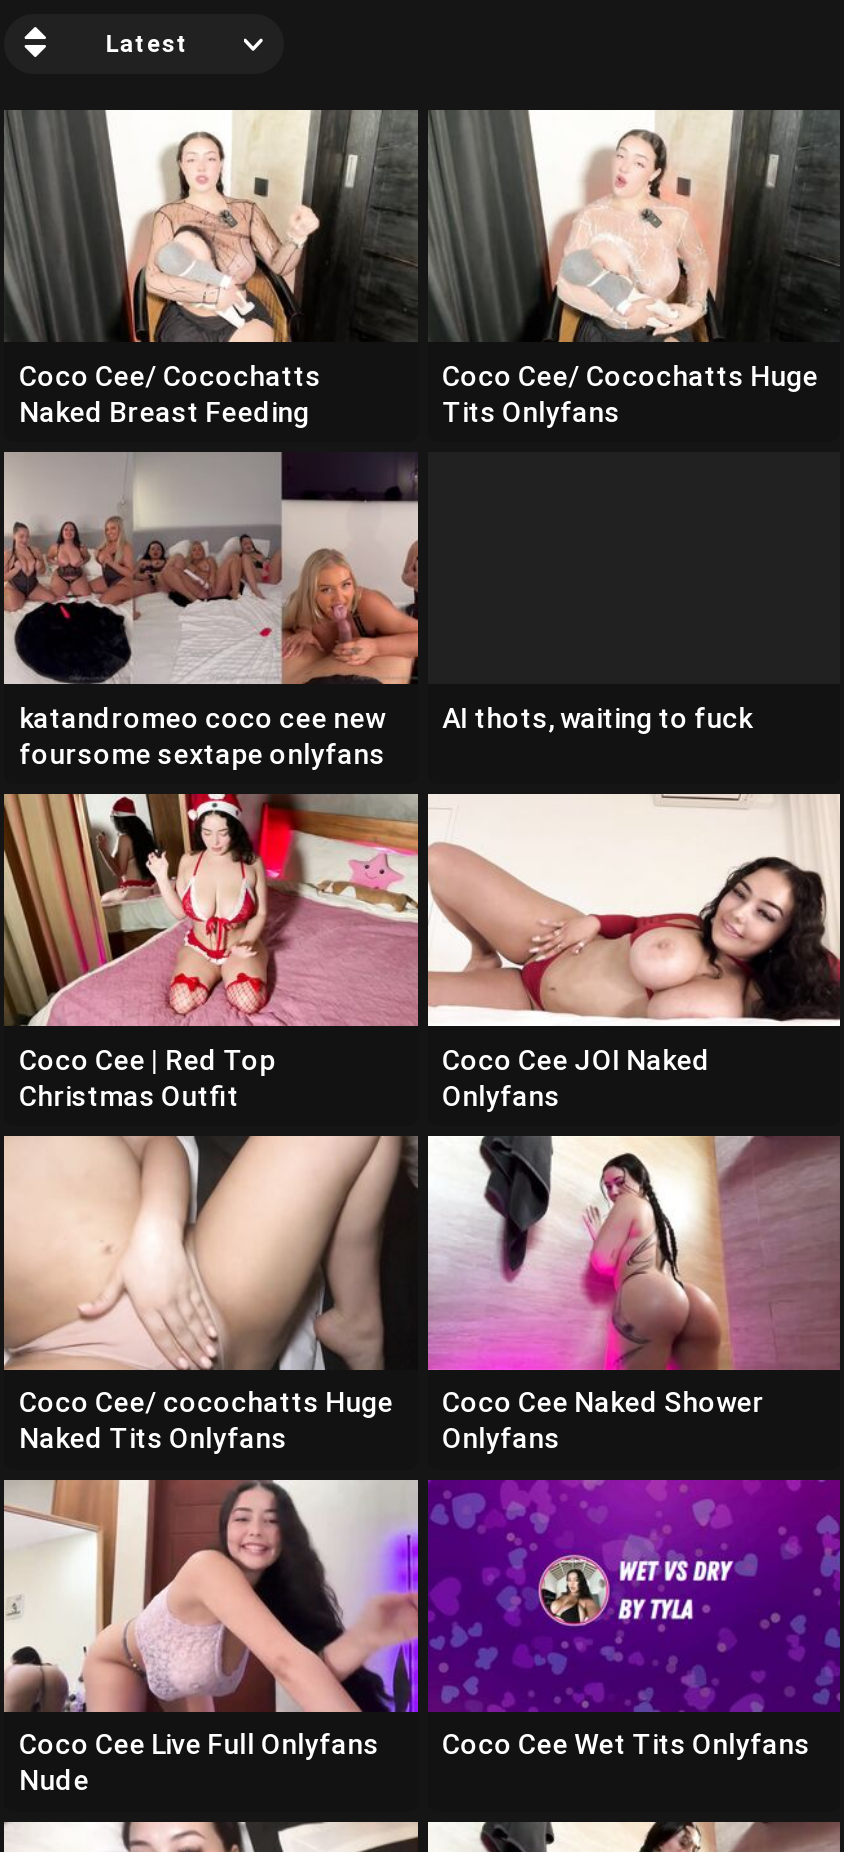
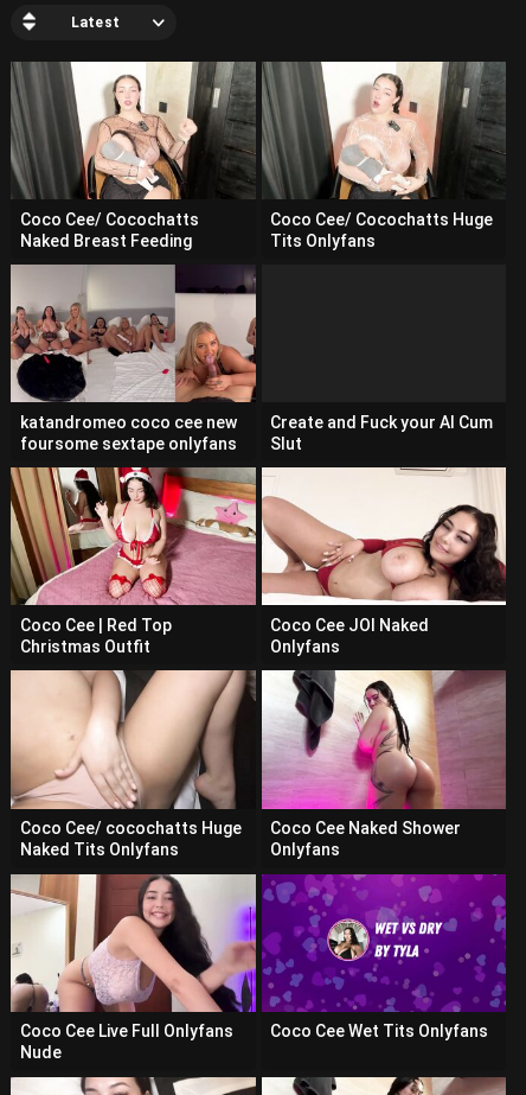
- AI thots, waiting to fuck
+ Create and Fuck your AI Cum
+ Slut
